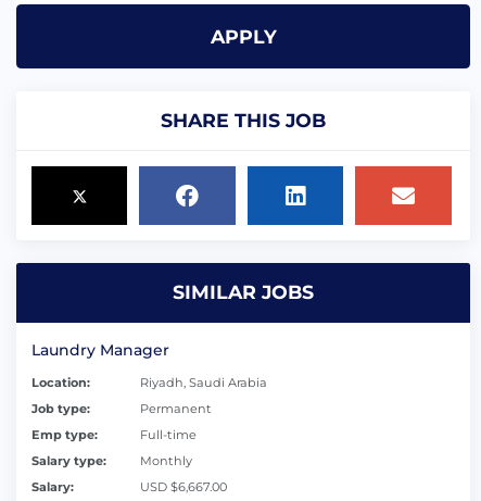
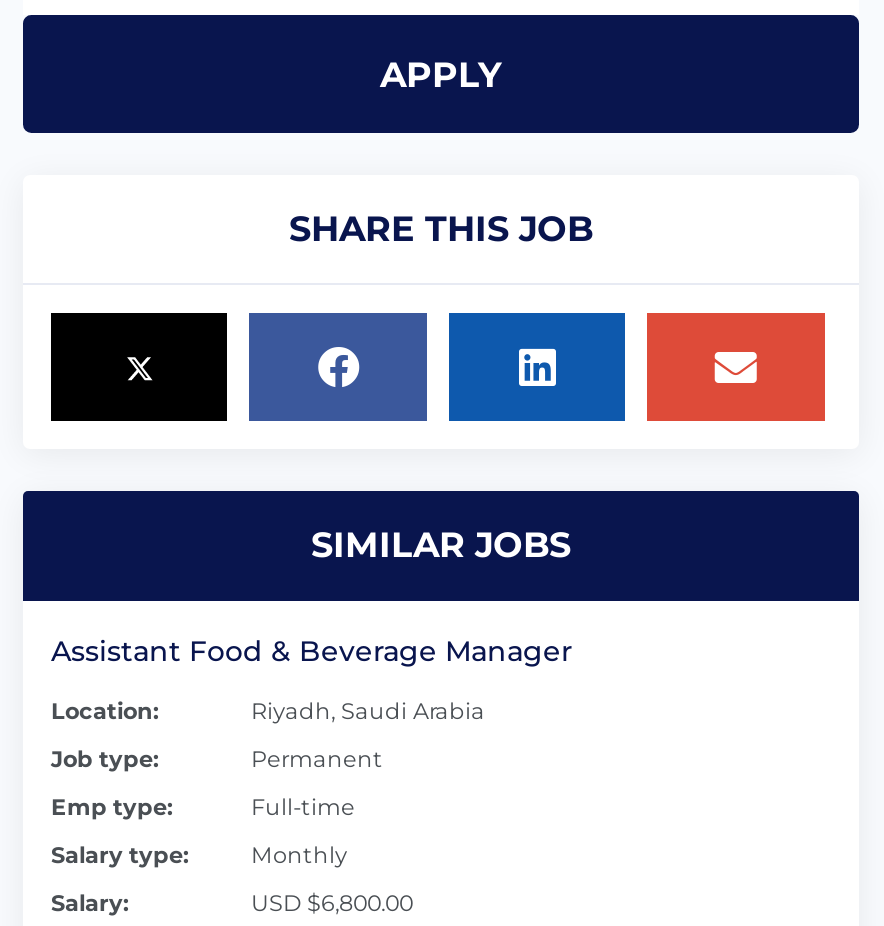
- Laundry Manager
+ Assistant Food & Beverage Manager

- USD $6,667.00
+ USD $6,800.00
